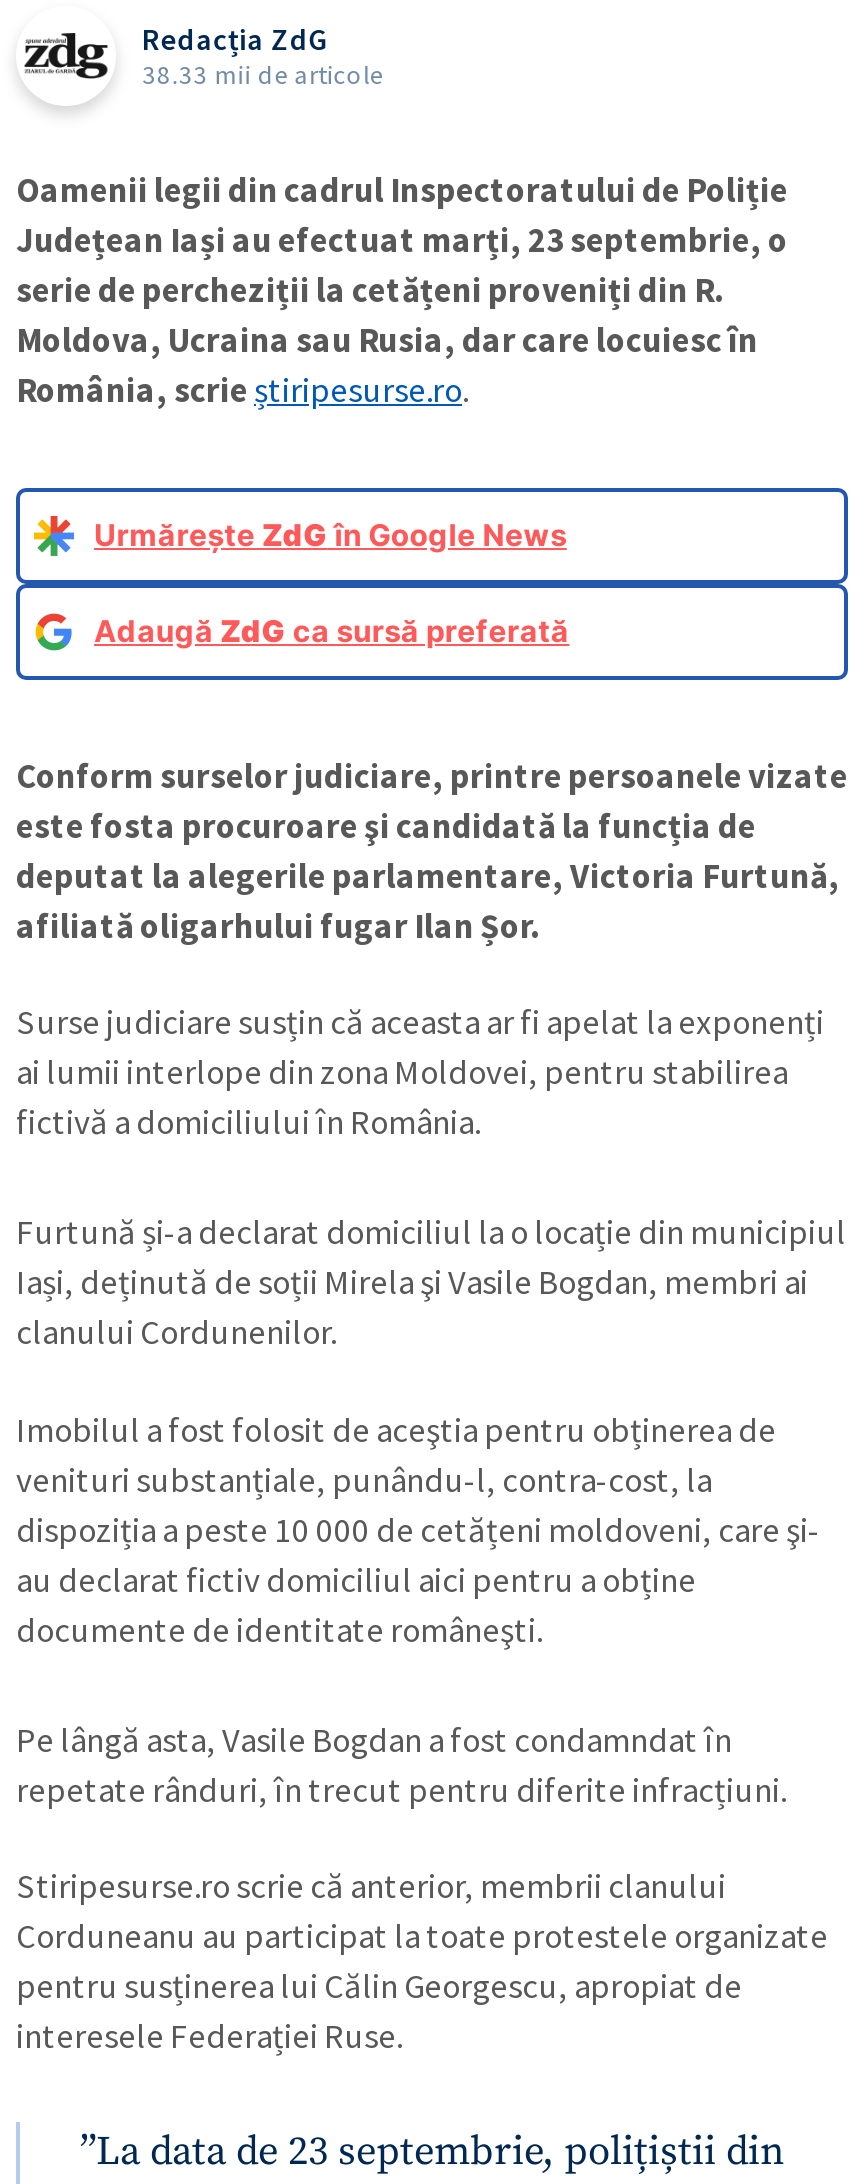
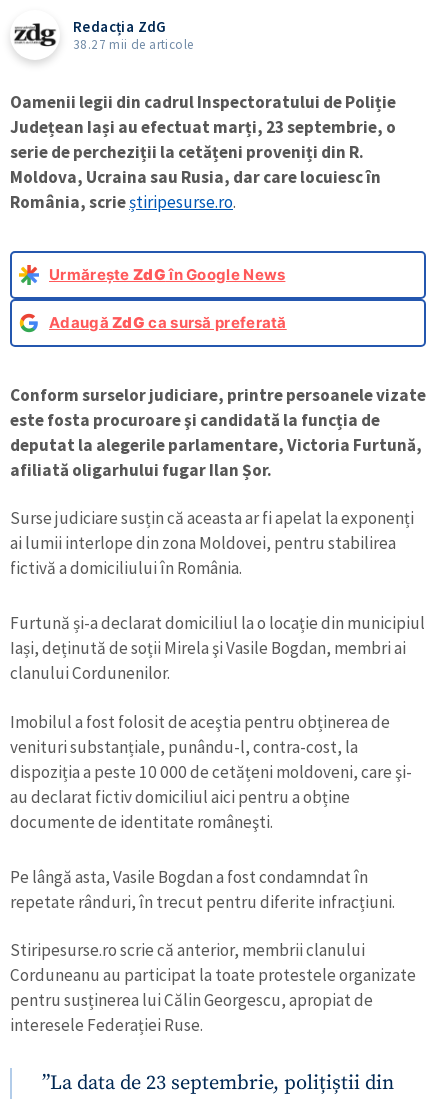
- 38.33 mii de articole
+ 38.27 mii de articole
